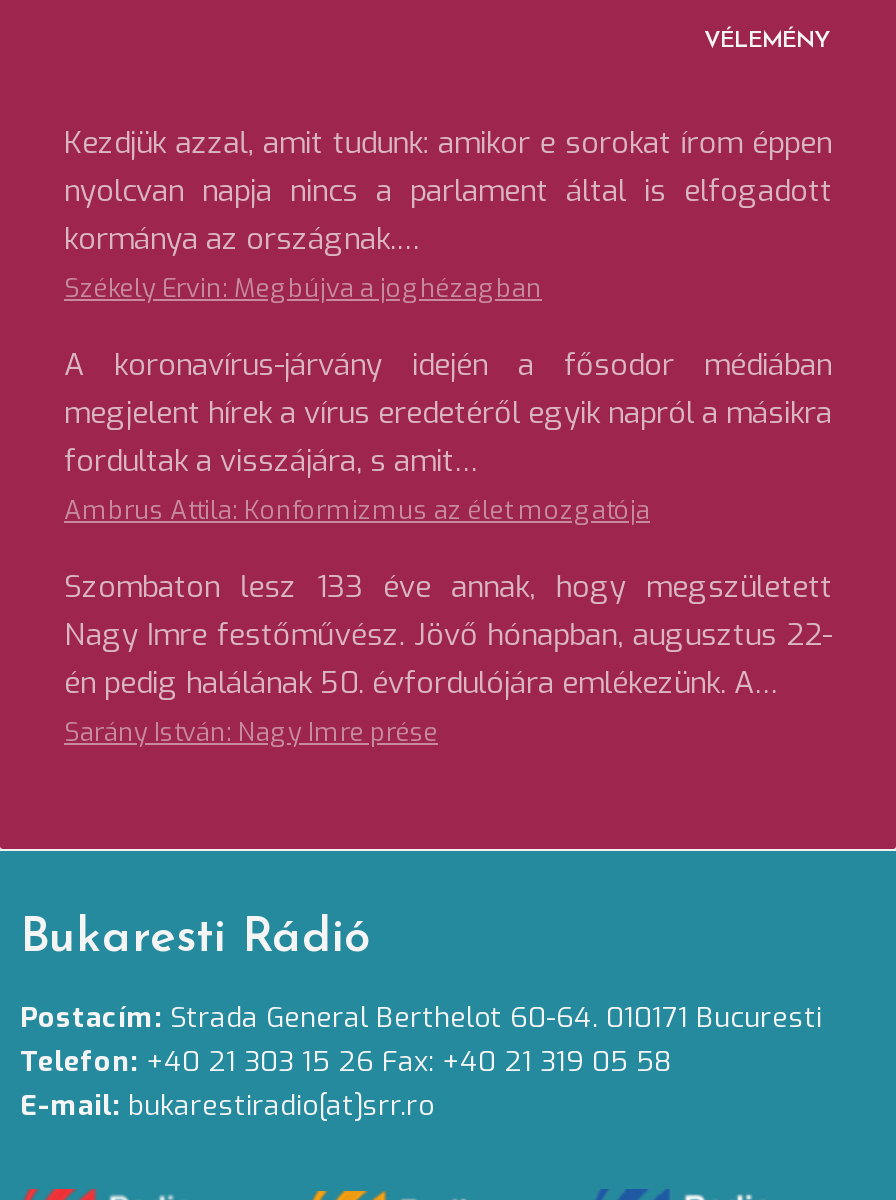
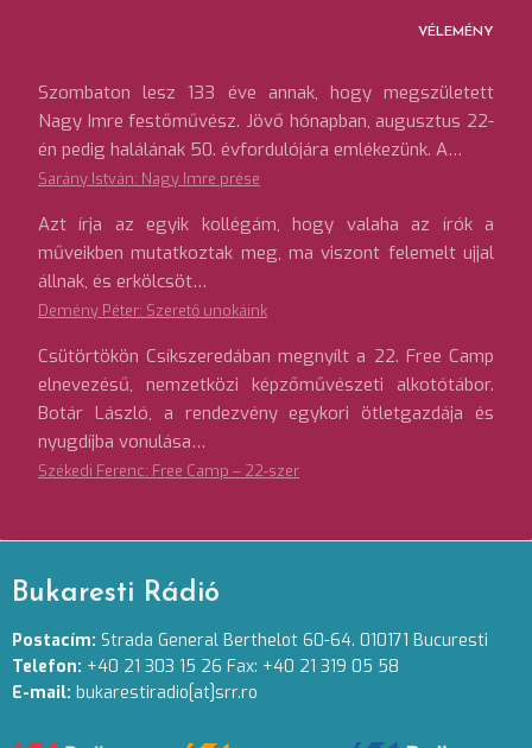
- Kezdjük azzal, amit tudunk: amikor e sorokat írom éppen
- nyolcvan napja nincs a parlament által is elfogadott
- kormánya az országnak.…
- Székely Ervin: Megbújva a joghézagban
- A koronavírus-járvány idején a fősodor médiában
- megjelent hírek a vírus eredetéről egyik napról a másikra
- fordultak a visszájára, s amit…
- Ambrus Attila: Konformizmus az élet mozgatója

moved up: Szombaton lesz 133 éve annak, hogy megszületett | Nagy Imre festőművész. Jövő hónapban, augusztus 22- | én pedig halálának 50. évfordulójára emlékezünk. A… | Sarány István: Nagy Imre prése

+ Azt írja az egyik kollégám, hogy valaha az írók a
+ műveikben mutatkoztak meg, ma viszont felemelt ujjal
+ állnak, és erkölcsöt…
+ Demény Péter: Szerető unokáink
+ Csütörtökön Csíkszeredában megnyílt a 22. Free Camp
+ elnevezésű, nemzetközi képzőművészeti alkotótábor.
+ Botár László, a rendezvény egykori ötletgazdája és
+ nyugdíjba vonulása…
+ Székedi Ferenc: Free Camp – 22-szer
